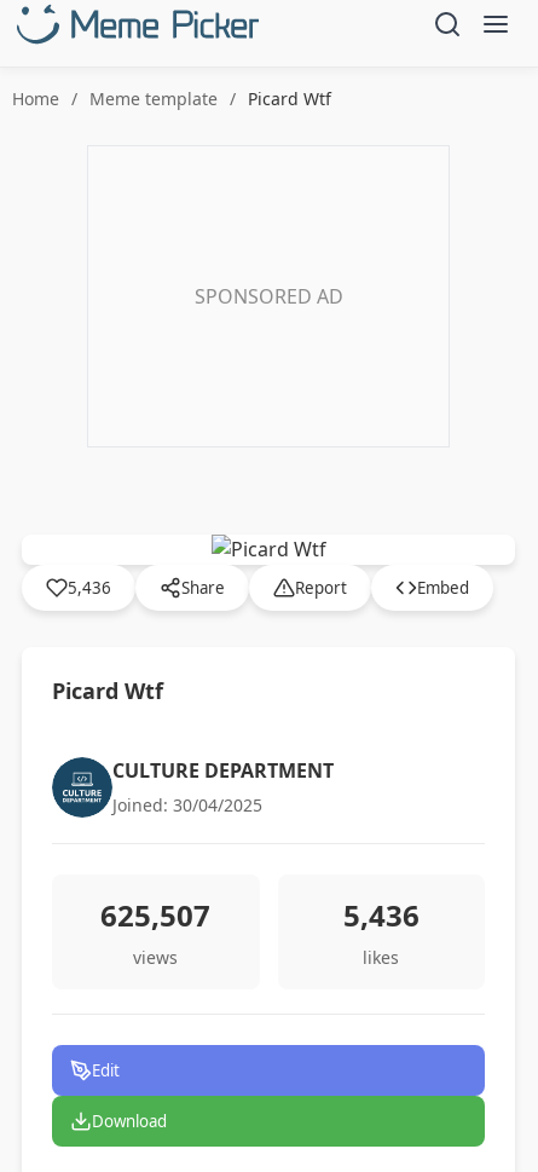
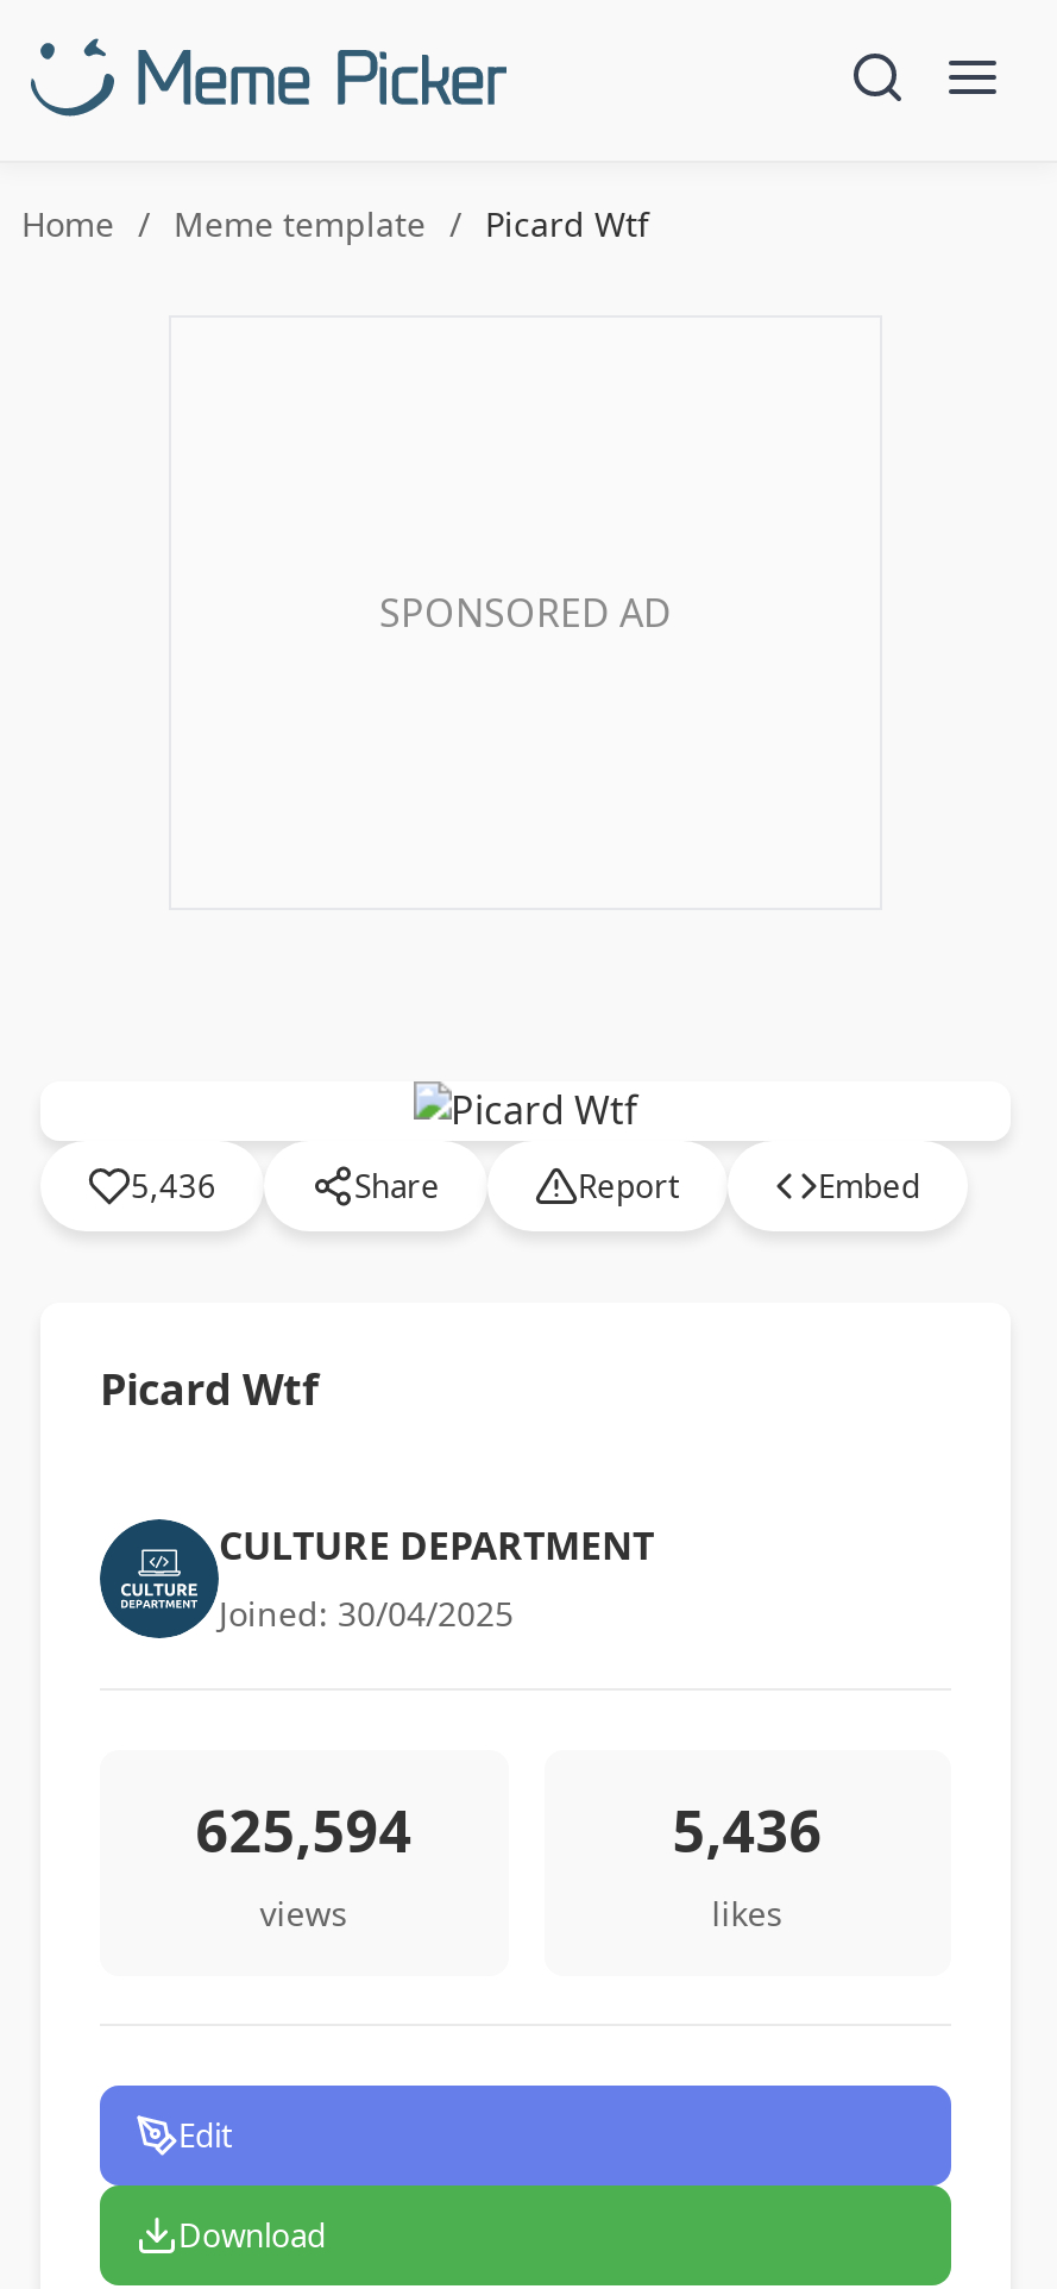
- 625,507
+ 625,594
